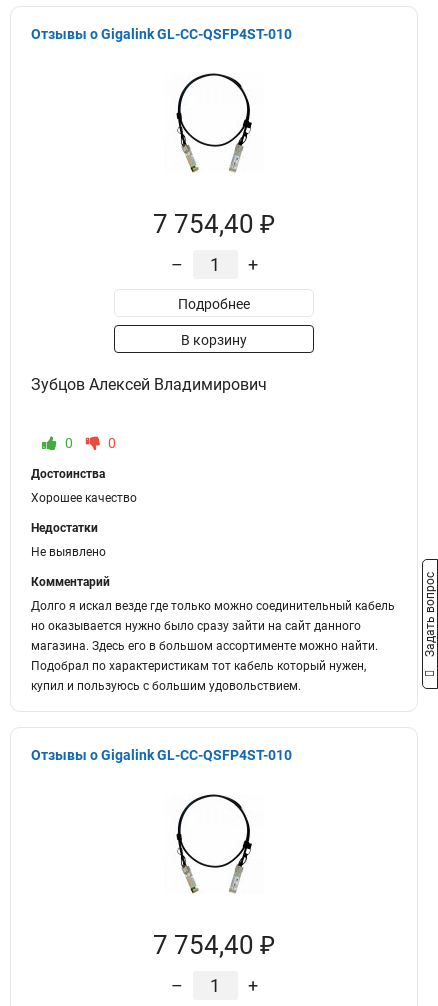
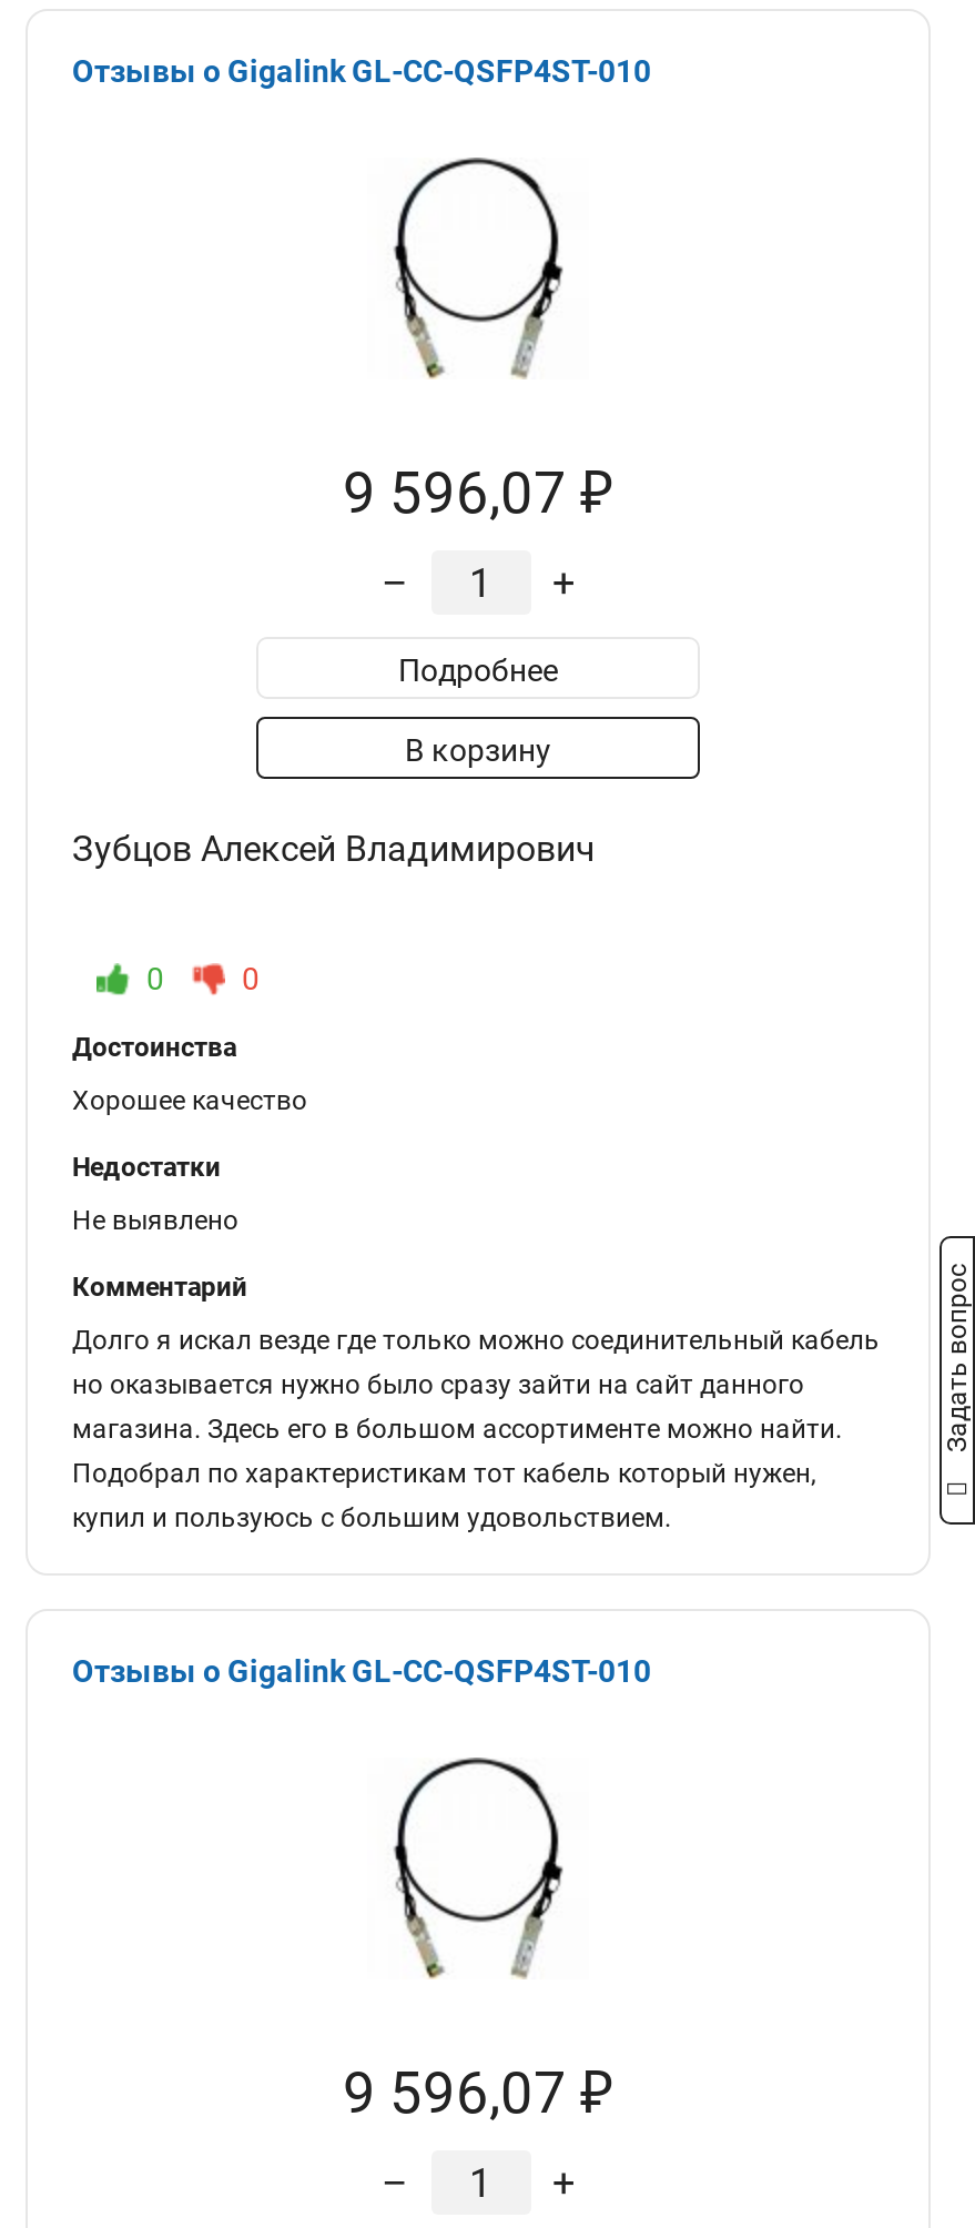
- 7 754,40 ₽
+ 9 596,07 ₽

- 7 754,40 ₽
+ 9 596,07 ₽
